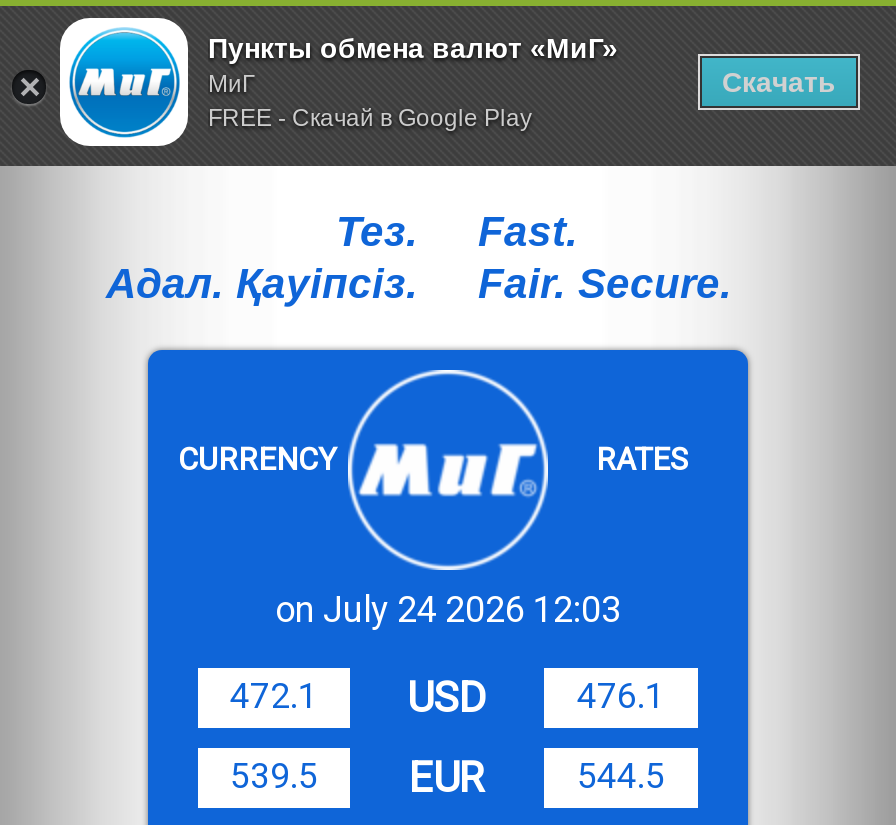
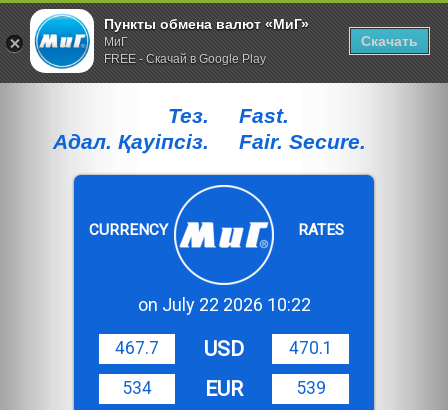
- on July 24 2026 12:03
+ on July 22 2026 10:22

- 472.1
+ 467.7

- 476.1
+ 470.1

- 539.5
+ 534

- 544.5
+ 539
